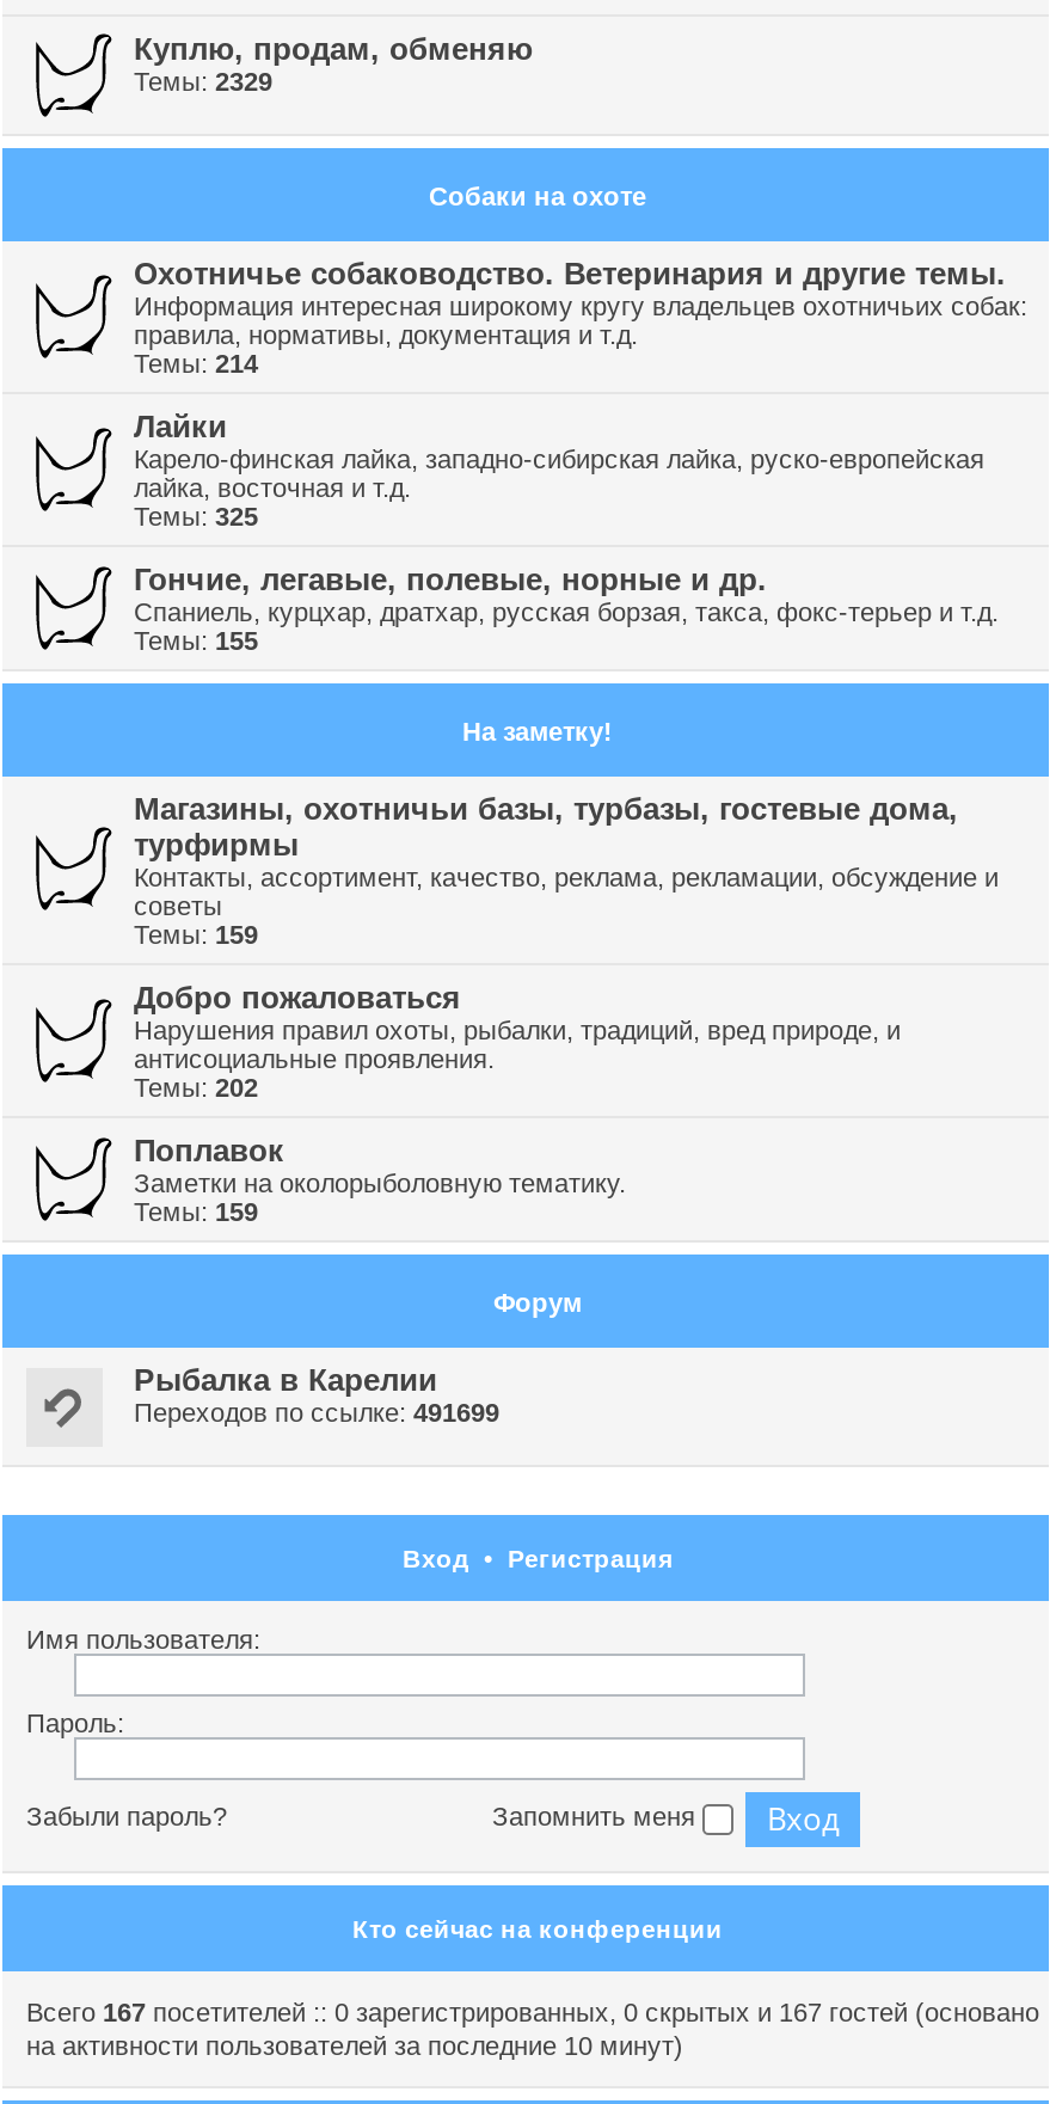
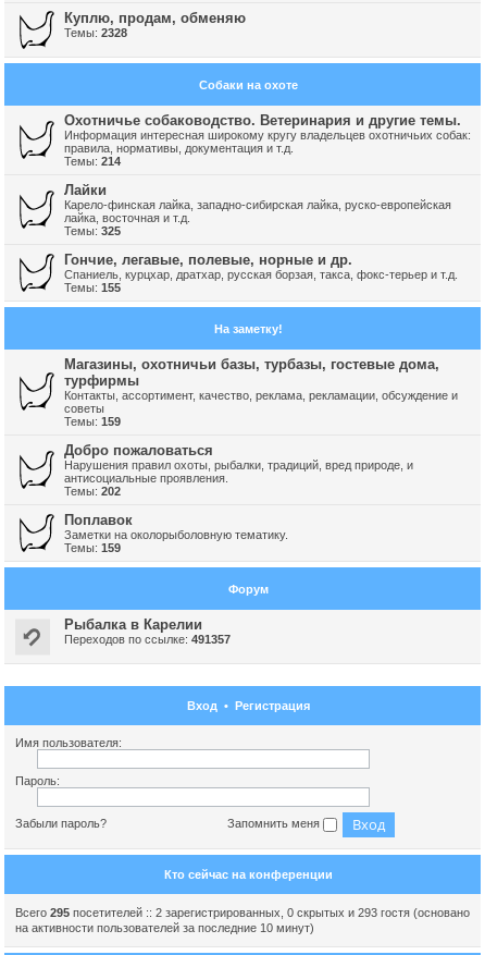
- Темы: 2329
+ Темы: 2328

- Переходов по ссылке: 491699
+ Переходов по ссылке: 491357

- Всего 167 посетителей :: 0 зарегистрированных, 0 скрытых и 167 гостей (основано
+ Всего 295 посетителей :: 2 зарегистрированных, 0 скрытых и 293 гостя (основано
